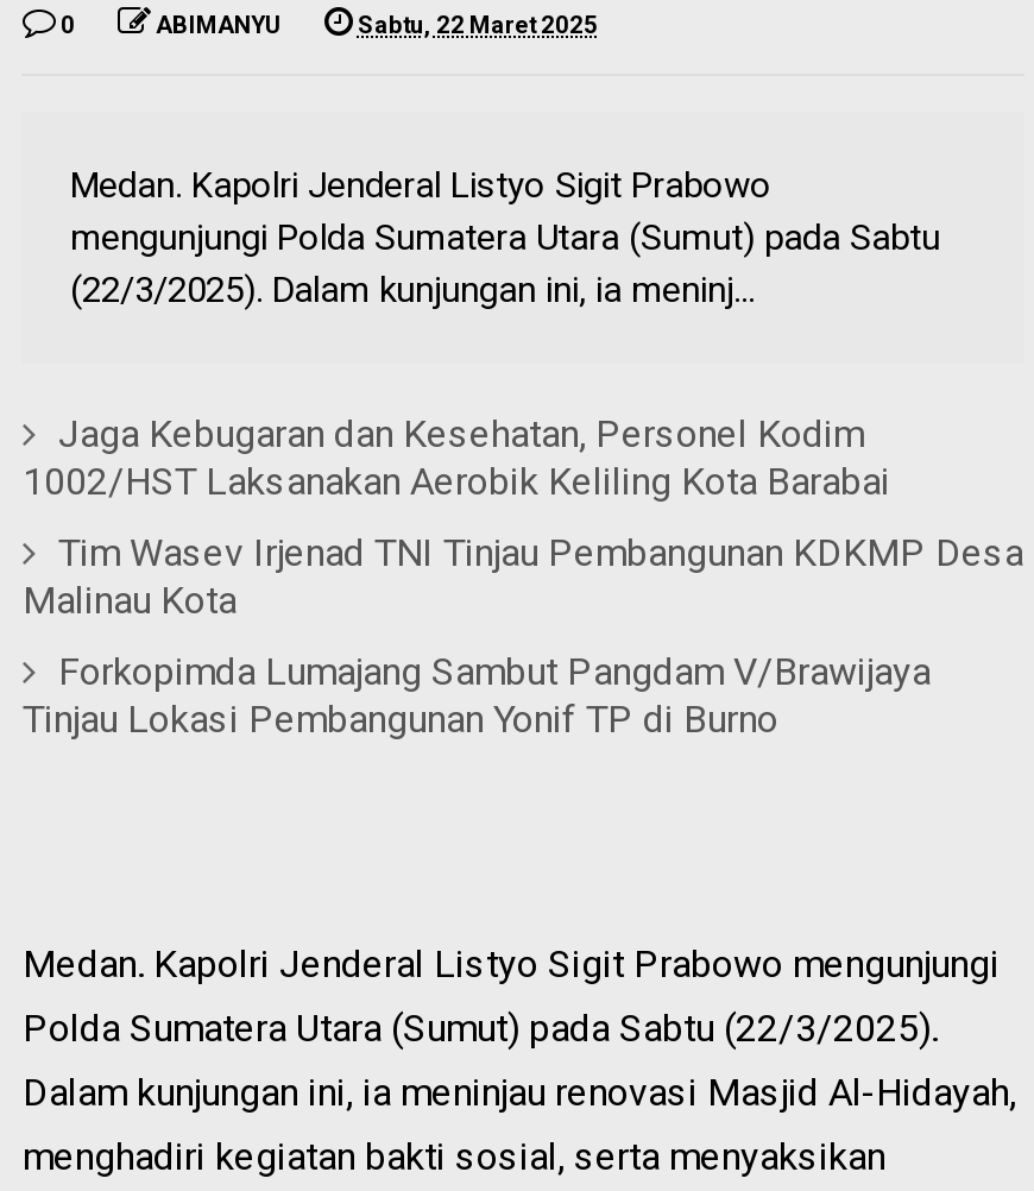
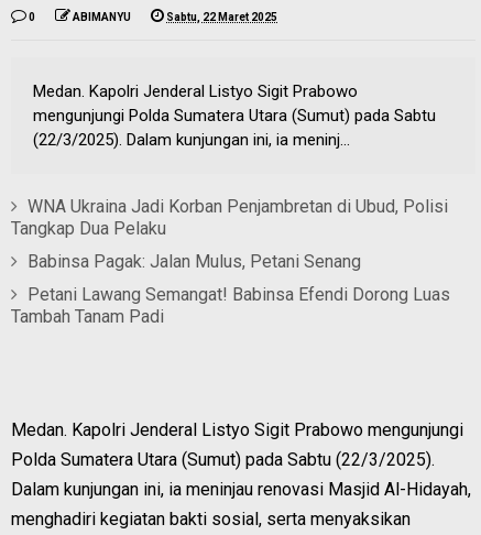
- Jaga Kebugaran dan Kesehatan, Personel Kodim
- 1002/HST Laksanakan Aerobik Keliling Kota Barabai
+ WNA Ukraina Jadi Korban Penjambretan di Ubud, Polisi
+ Tangkap Dua Pelaku

- Tim Wasev Irjenad TNI Tinjau Pembangunan KDKMP Desa
- Malinau Kota
+ Babinsa Pagak: Jalan Mulus, Petani Senang

- Forkopimda Lumajang Sambut Pangdam V/Brawijaya
- Tinjau Lokasi Pembangunan Yonif TP di Burno
+ Petani Lawang Semangat! Babinsa Efendi Dorong Luas
+ Tambah Tanam Padi
